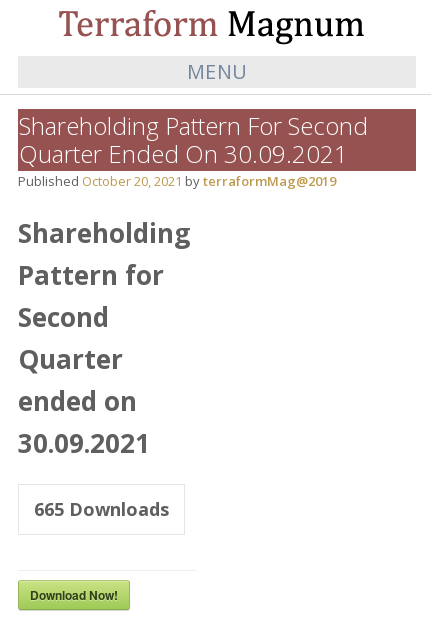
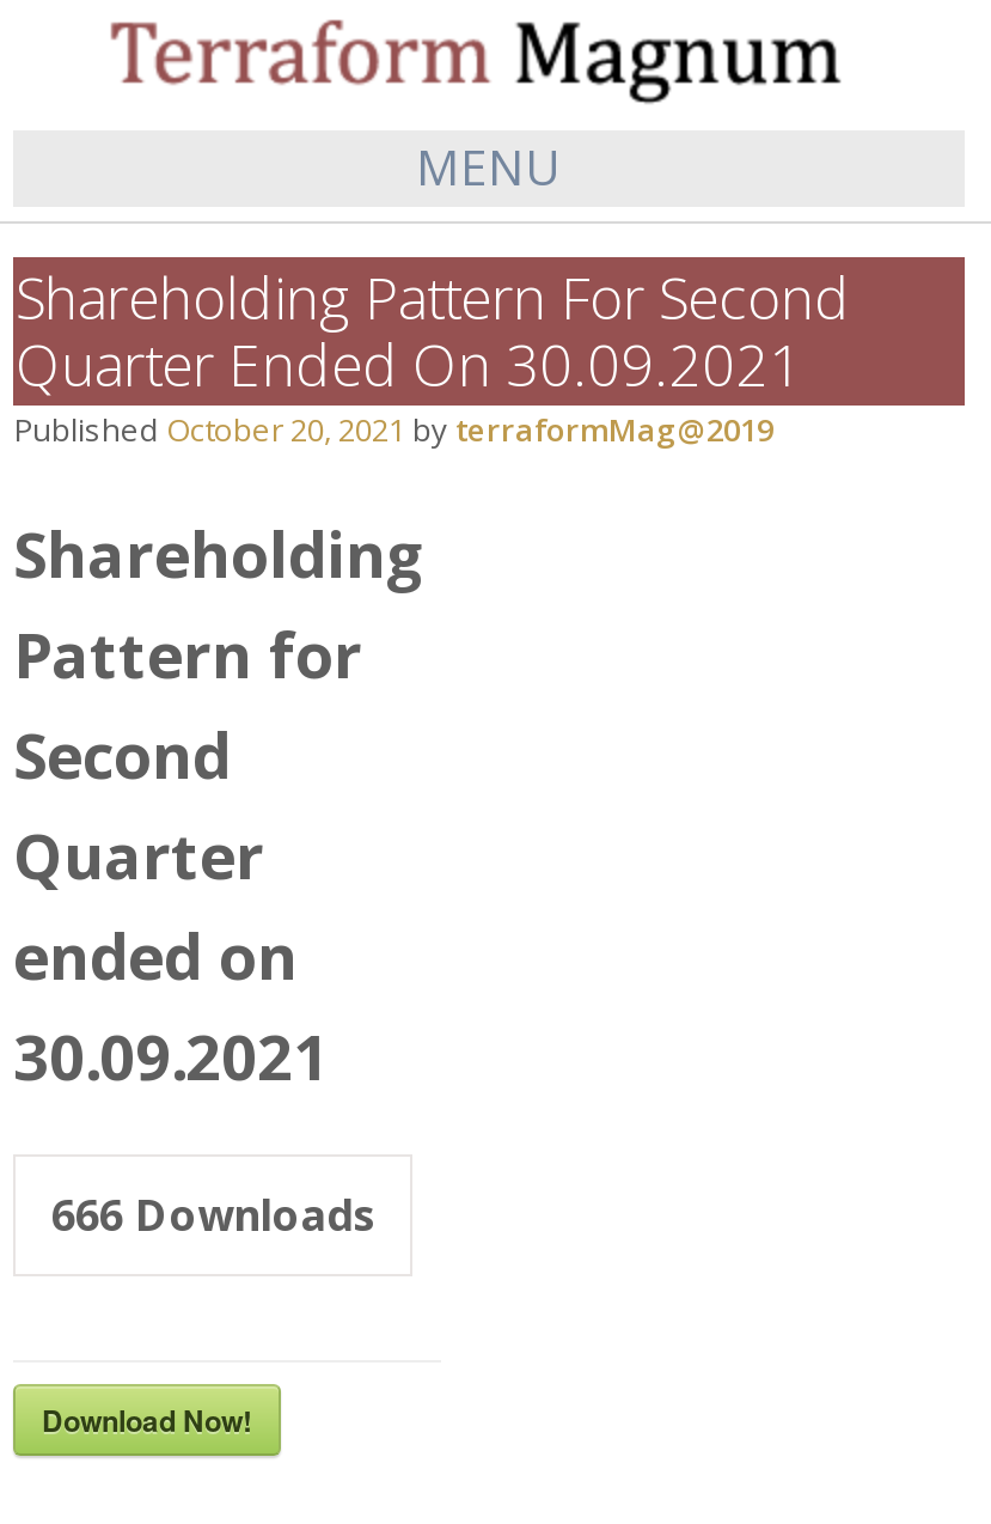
- 665 Downloads
+ 666 Downloads
